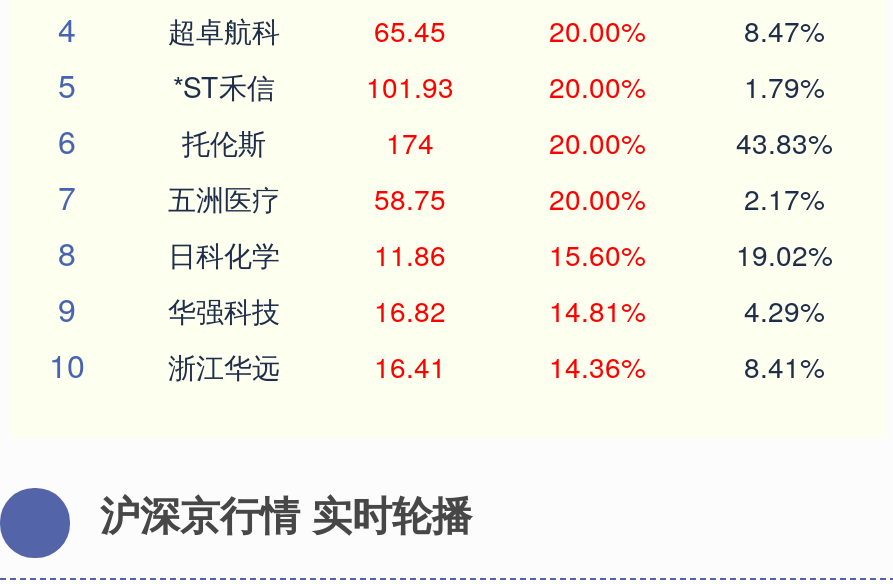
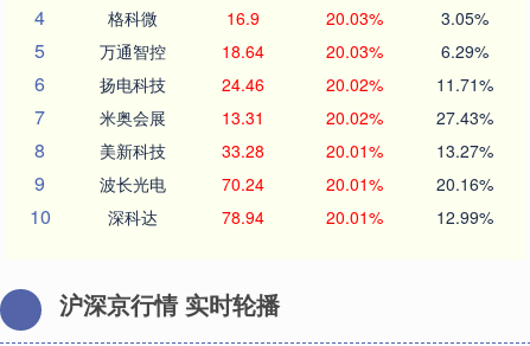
- 超卓航科
- 65.45
- 20.00%
- 8.47%
+ 格科微
+ 16.9
+ 20.03%
+ 3.05%

- *ST禾信
- 101.93
- 20.00%
- 1.79%
+ 万通智控
+ 18.64
+ 20.03%
+ 6.29%

- 托伦斯
- 174
- 20.00%
- 43.83%
+ 扬电科技
+ 24.46
+ 20.02%
+ 11.71%

- 五洲医疗
- 58.75
- 20.00%
- 2.17%
+ 米奥会展
+ 13.31
+ 20.02%
+ 27.43%

- 日科化学
- 11.86
- 15.60%
- 19.02%
+ 美新科技
+ 33.28
+ 20.01%
+ 13.27%

- 华强科技
- 16.82
- 14.81%
- 4.29%
+ 波长光电
+ 70.24
+ 20.01%
+ 20.16%

- 浙江华远
- 16.41
- 14.36%
- 8.41%
+ 深科达
+ 78.94
+ 20.01%
+ 12.99%
